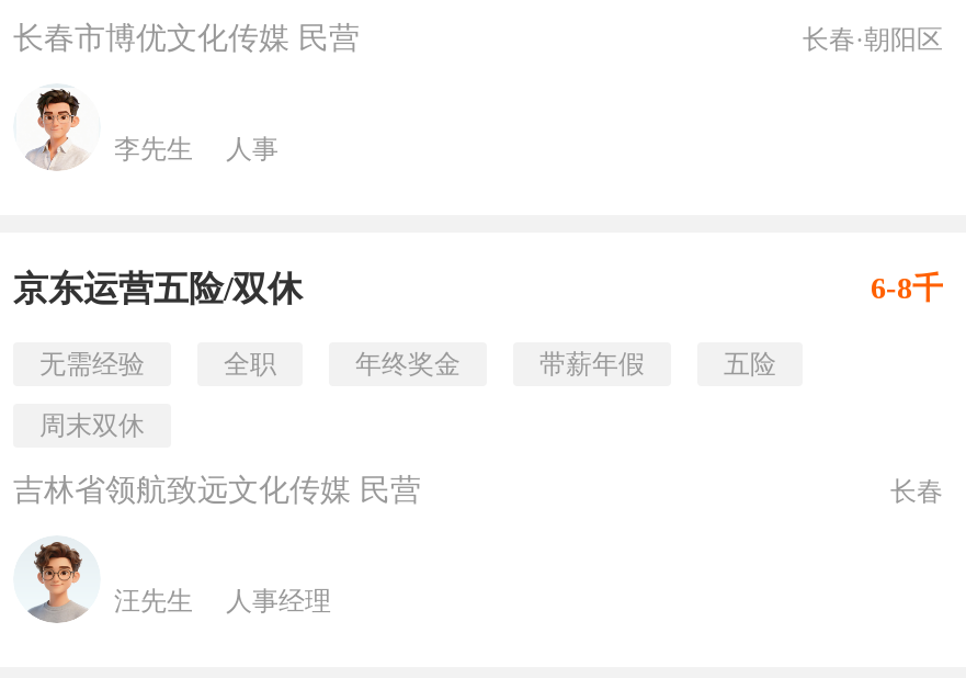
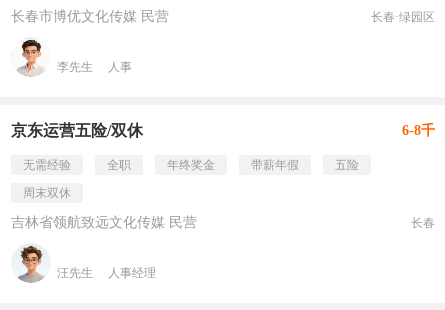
- 长春·朝阳区
+ 长春·绿园区
